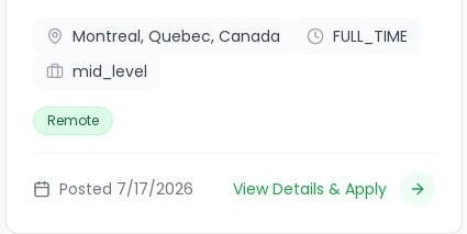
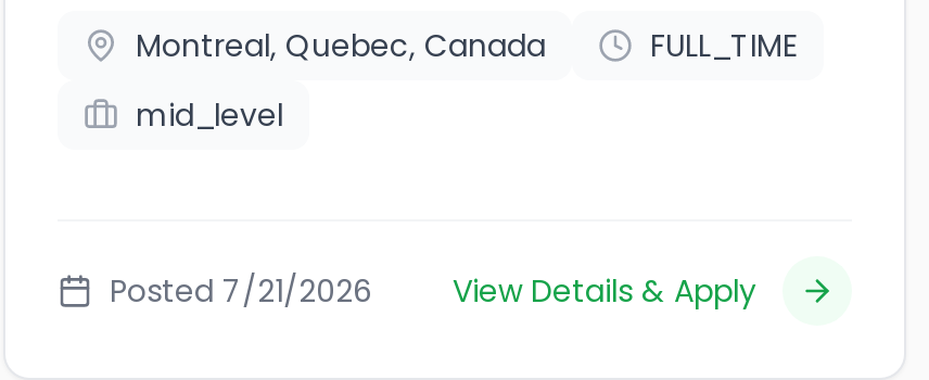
- Remote
- Posted 7/17/2026
+ Posted 7/21/2026
